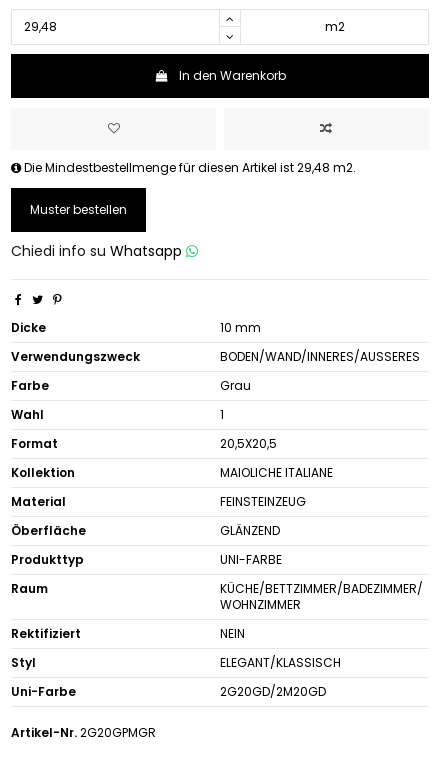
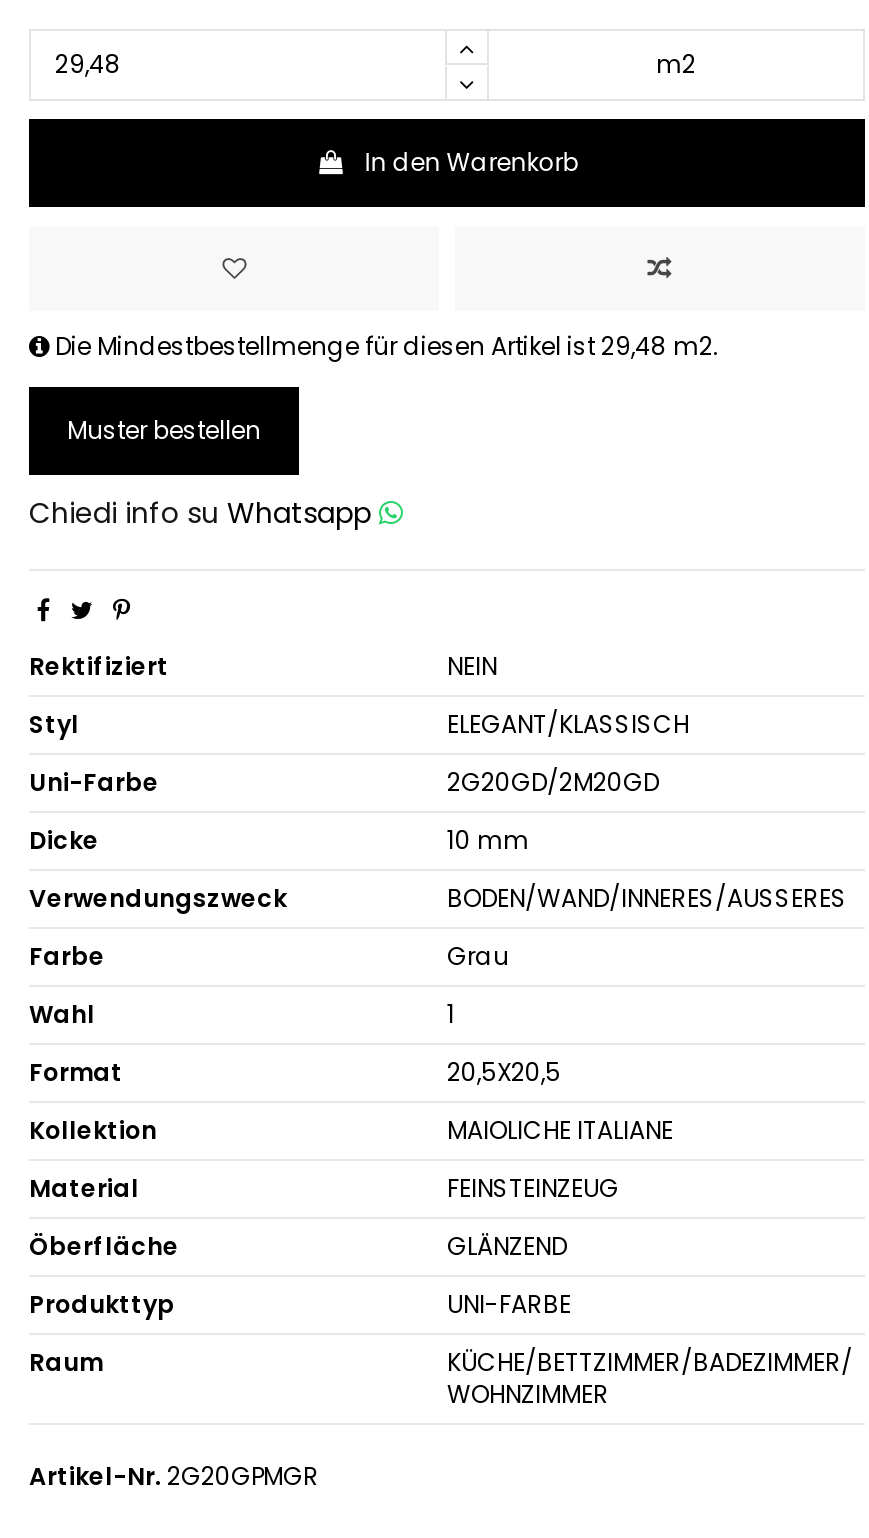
moved down: Dicke | 10 mm | Verwendungszweck | ... | KÜCHE/BETTZIMMER/BADEZIMMER/ | WOHNZIMMER

moved up: Rektifiziert | NEIN | Styl | ELEGANT/KLASSISCH | Uni-Farbe | 2G20GD/2M20GD
